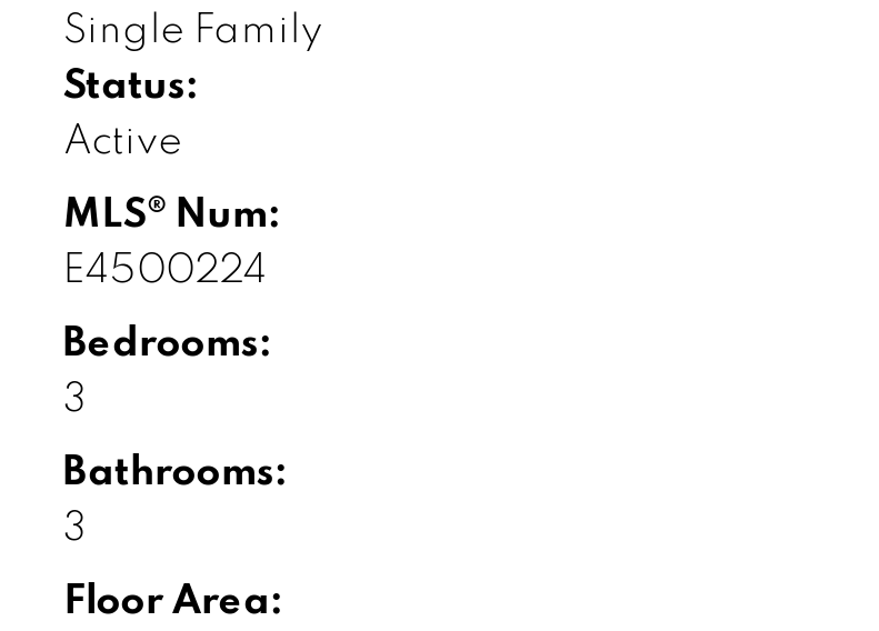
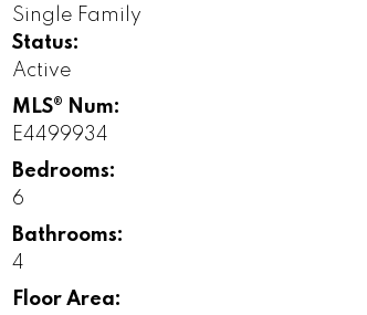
- E4500224
+ E4499934

- 3
+ 6

- 3
+ 4
